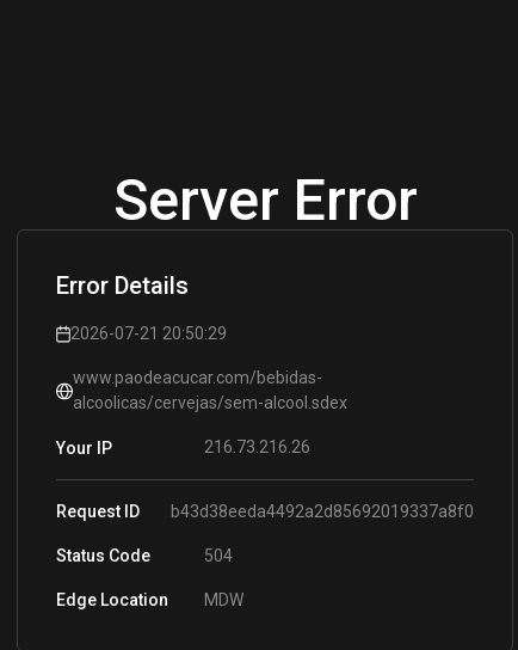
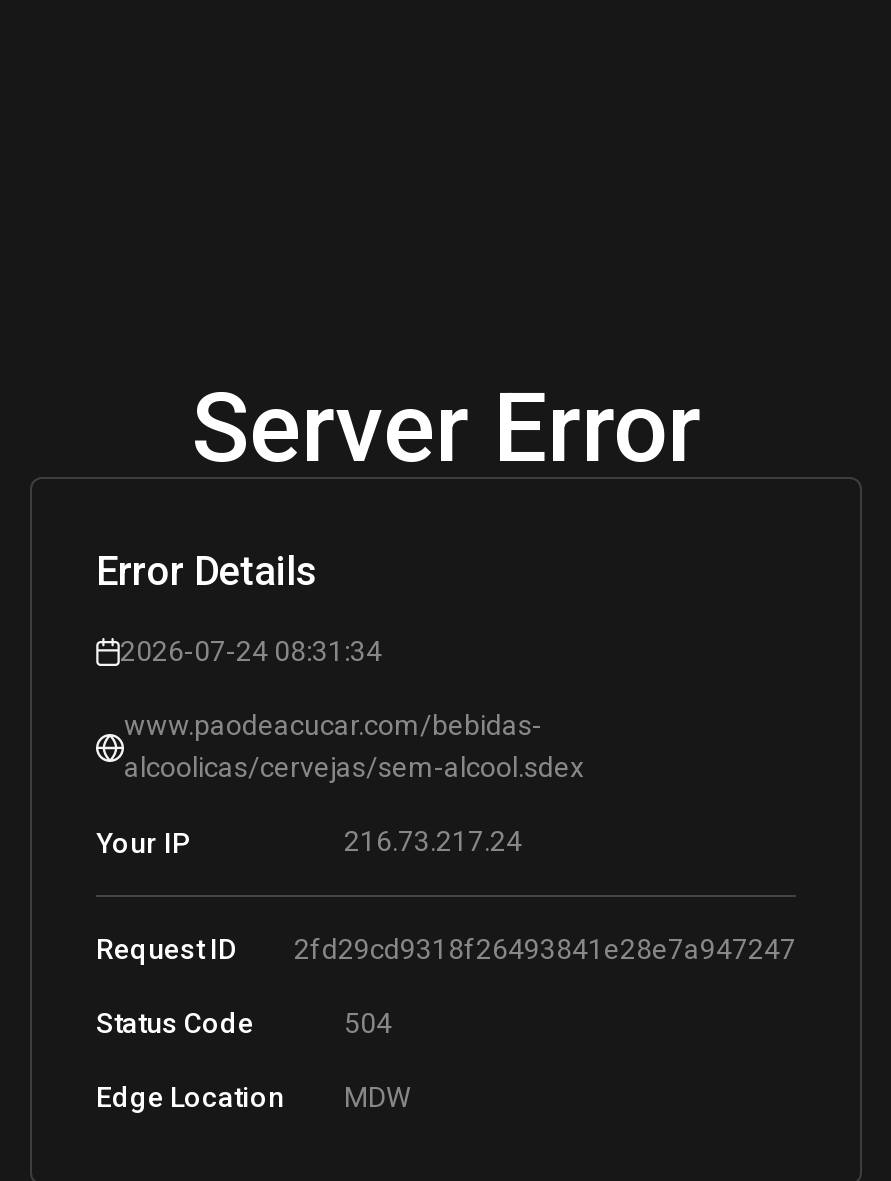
- 2026-07-21 20:50:29
+ 2026-07-24 08:31:34

- 216.73.216.26
+ 216.73.217.24

- Request ID b43d38eeda4492a2d85692019337a8f0
+ Request ID 2fd29cd9318f26493841e28e7a947247
